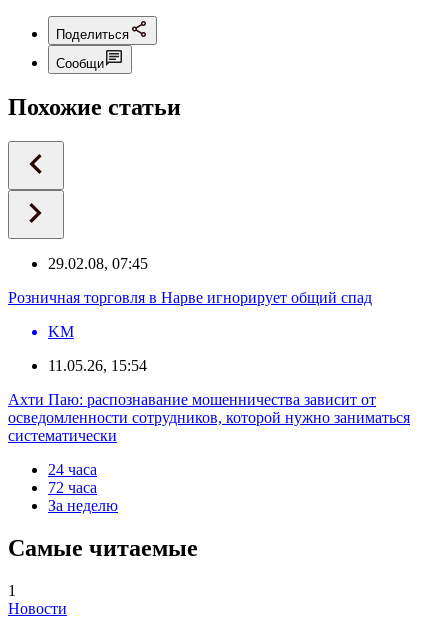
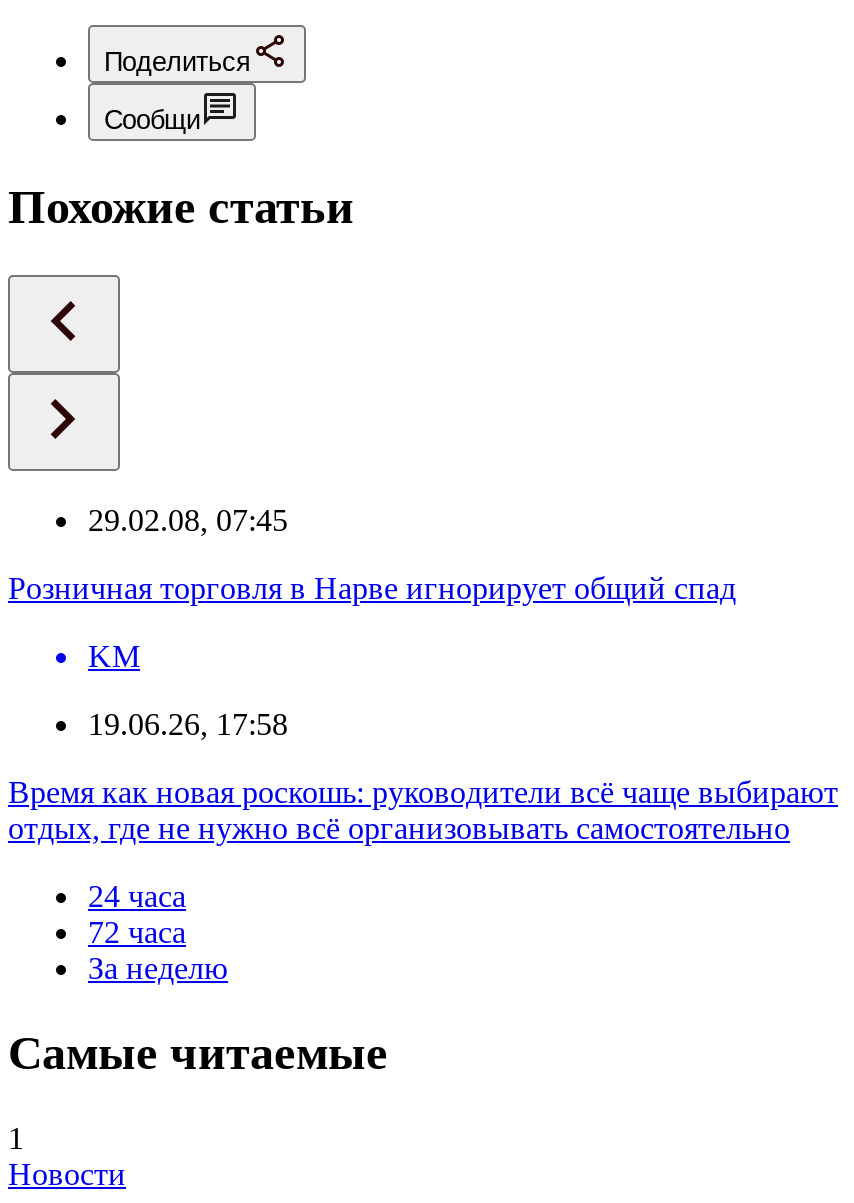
- 11.05.26, 15:54
+ 19.06.26, 17:58

- Ахти Паю: распознавание мошенничества зависит от
- осведомленности сотрудников, которой нужно заниматься
- систематически
+ Время как новая роскошь: руководители всё чаще выбирают
+ отдых, где не нужно всё организовывать самостоятельно
